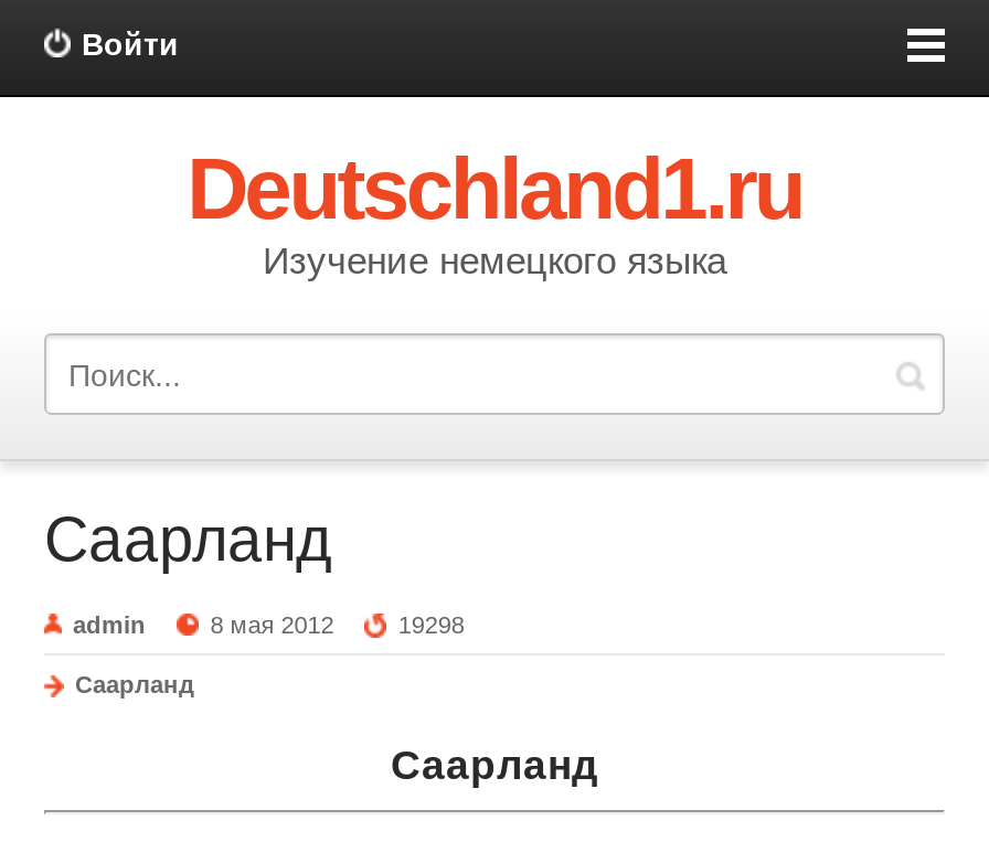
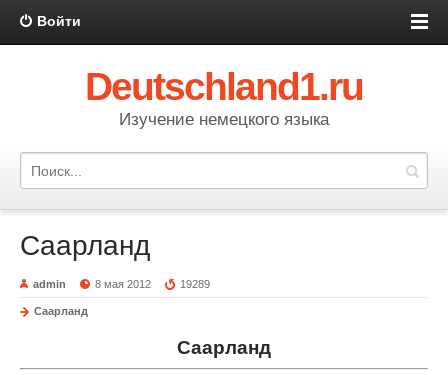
- 19298
+ 19289
